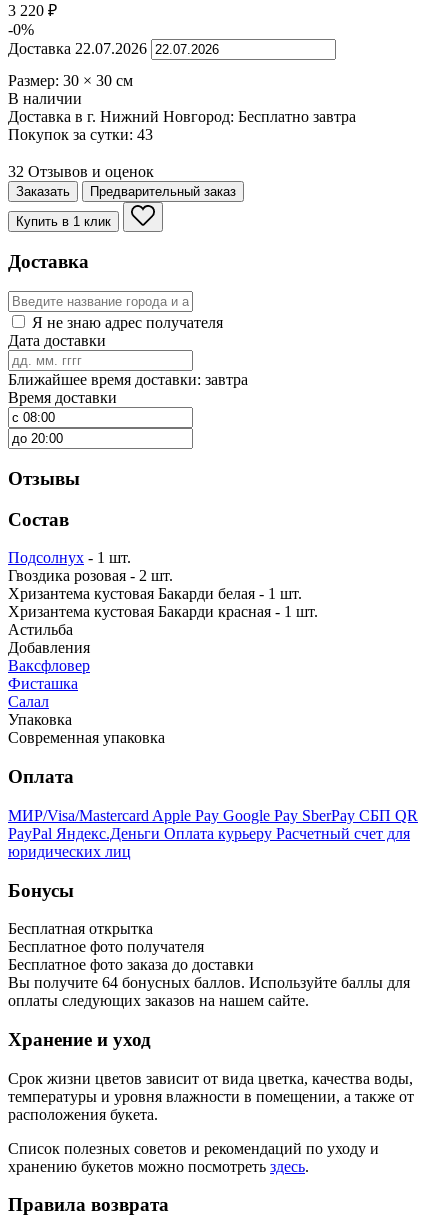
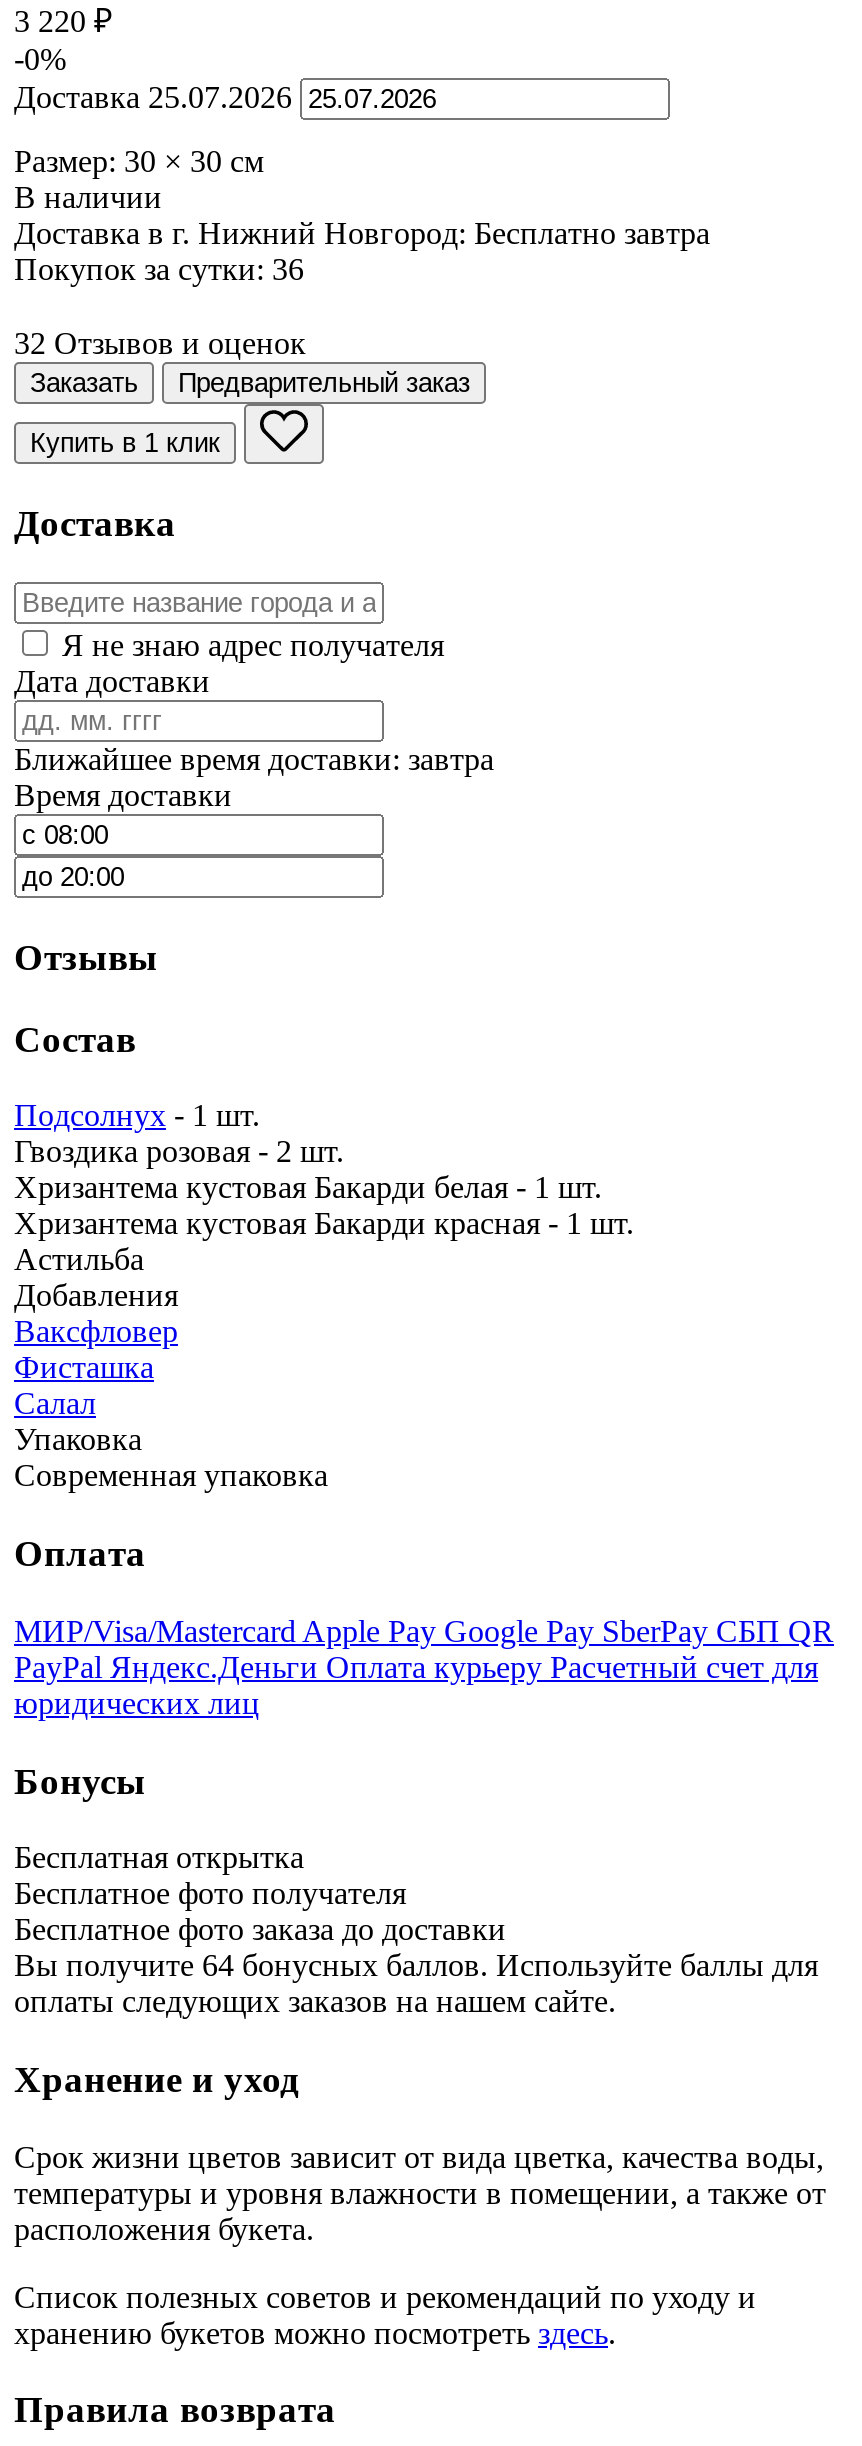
- Доставка 22.07.2026
+ Доставка 25.07.2026

- Покупок за сутки: 43
+ Покупок за сутки: 36
